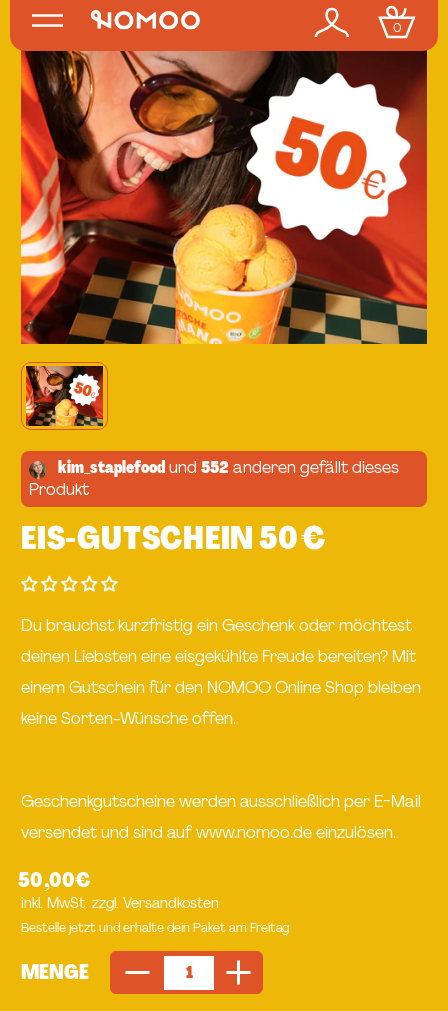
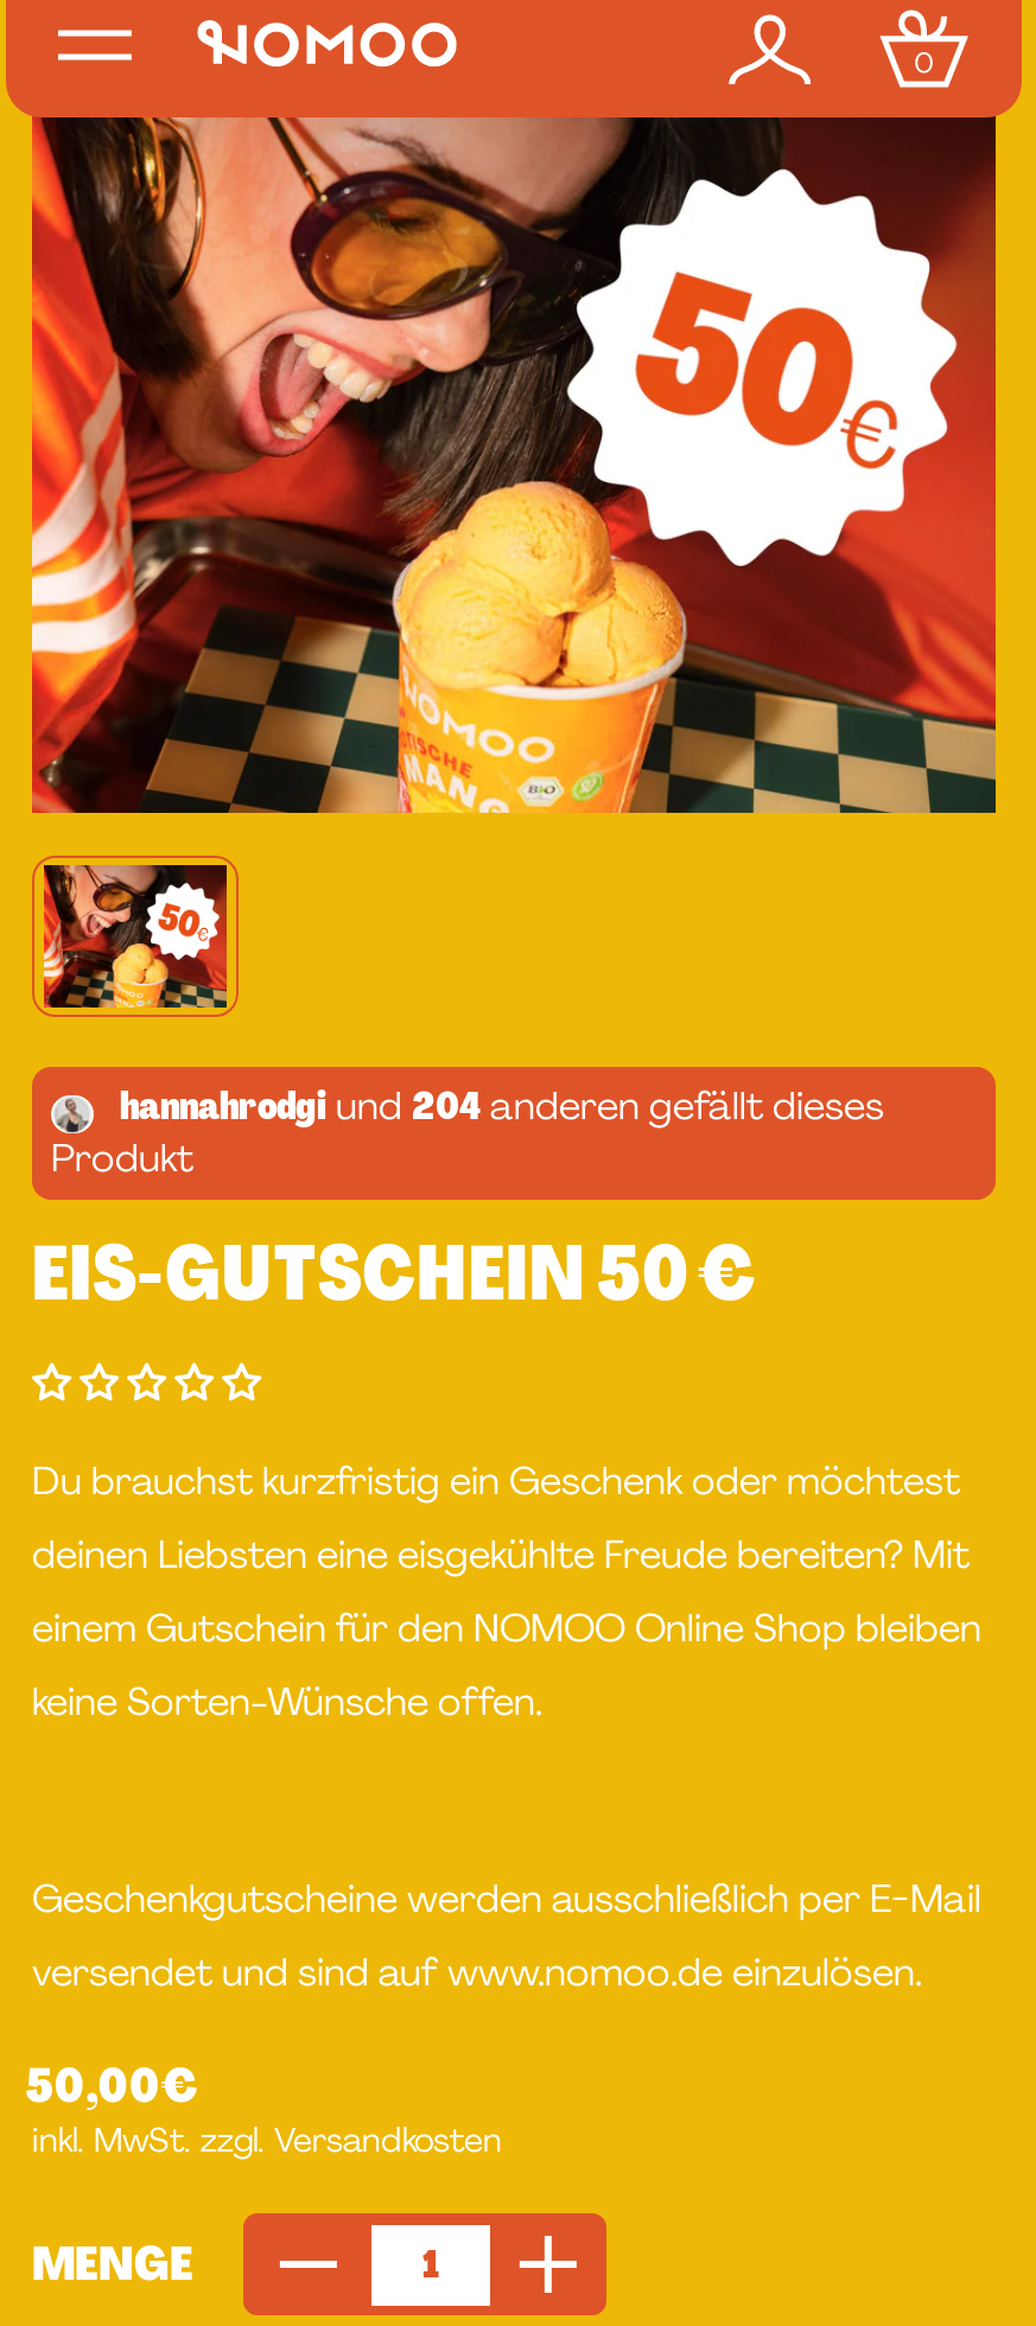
- kim_staplefood und 552 anderen gefällt dieses
+ hannahrodgi und 204 anderen gefällt dieses

- Bestelle jetzt und erhalte dein Paket am Freitag
